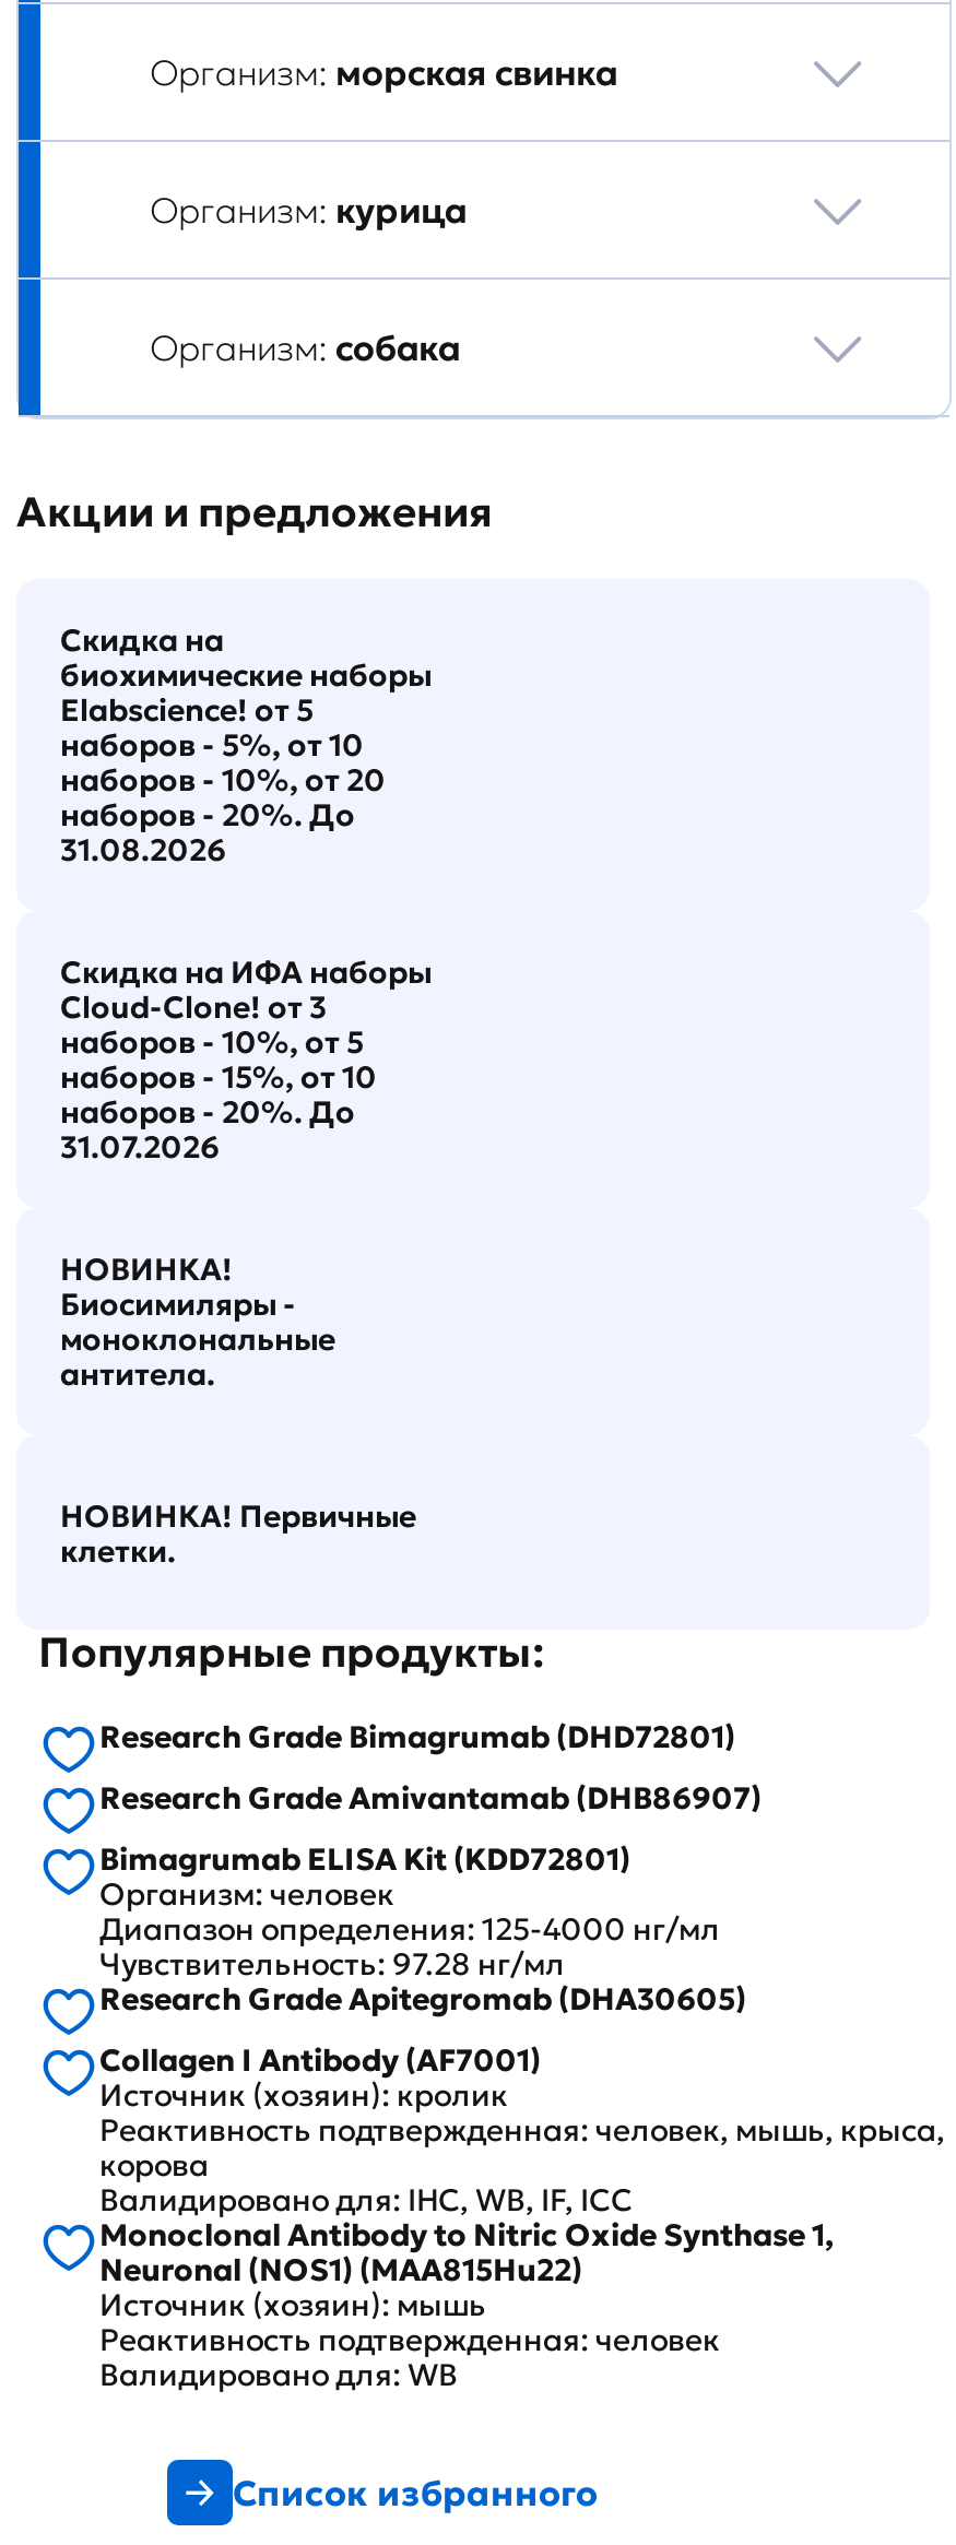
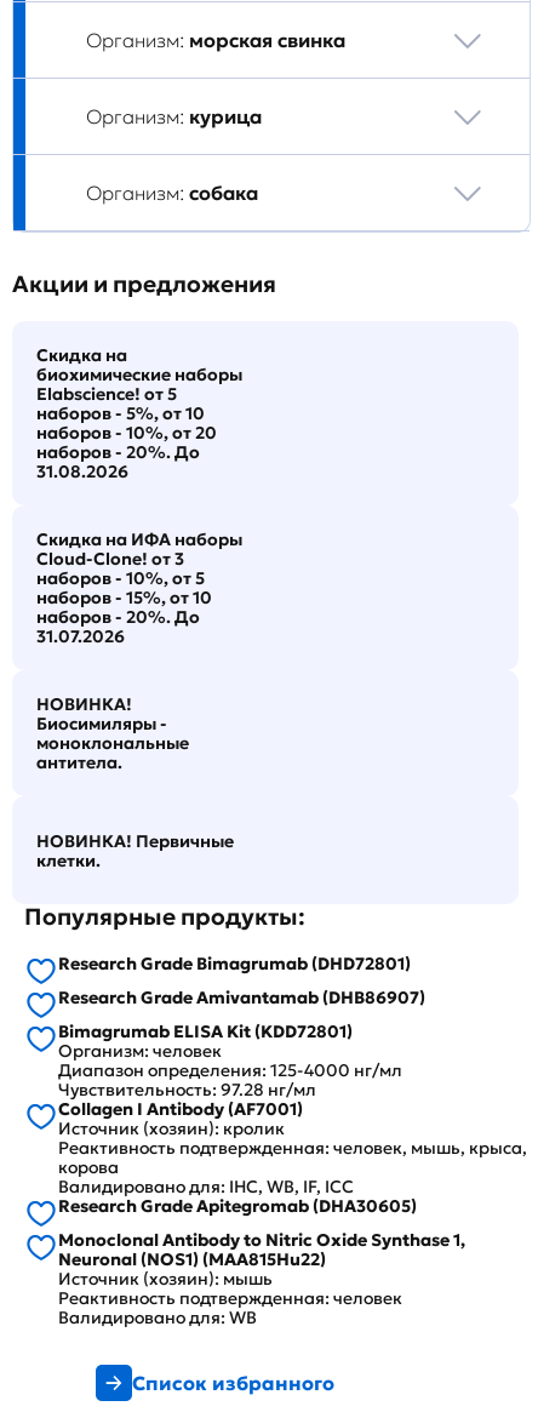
moved down: Research Grade Apitegromab (DHA30605)

moved up: Collagen I Antibody (AF7001) | Источник (хозяин): кролик | Реактивность подтвержденная: человек, мышь, крыса, | корова | Валидировано для: IHC, WB, IF, ICC
